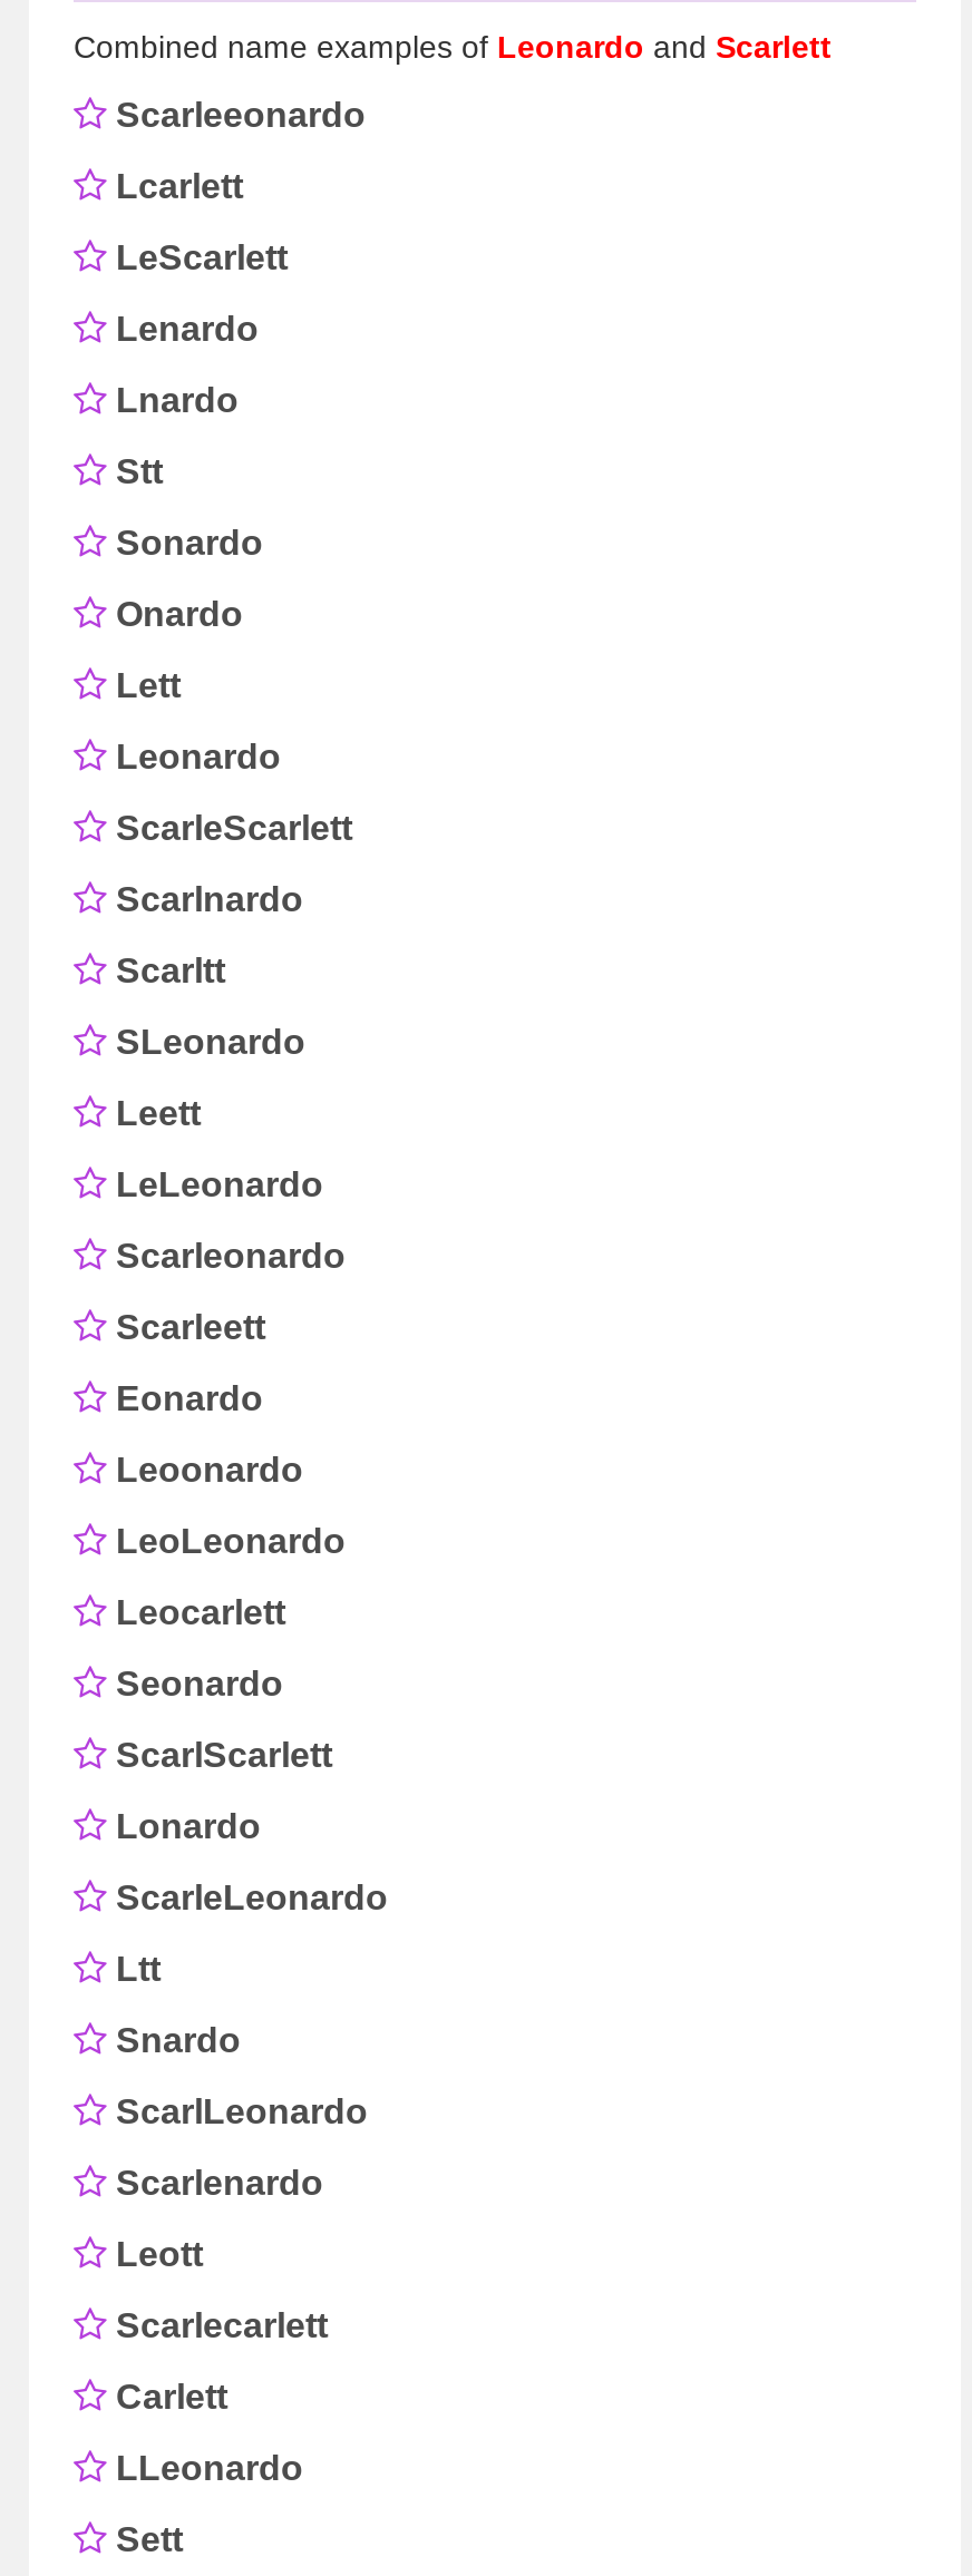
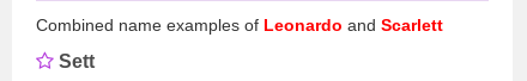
- Scarleeonardo
- Lcarlett
- LeScarlett
- Lenardo
- Lnardo
- Stt
- Sonardo
- Onardo
- Lett
- Leonardo
- ScarleScarlett
- Scarlnardo
- Scarltt
- SLeonardo
- Leett
- LeLeonardo
- Scarleonardo
- Scarleett
- Eonardo
- Leoonardo
- LeoLeonardo
- Leocarlett
- Seonardo
- ScarlScarlett
- Lonardo
- ScarleLeonardo
- Ltt
- Snardo
- ScarlLeonardo
- Scarlenardo
- Leott
- Scarlecarlett
- Carlett
- LLeonardo
